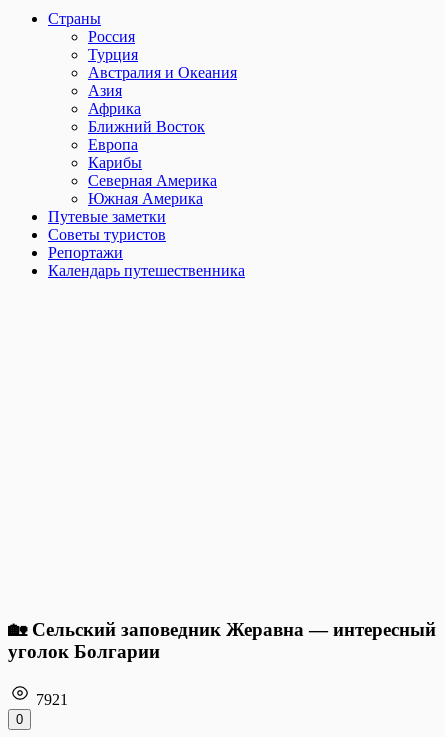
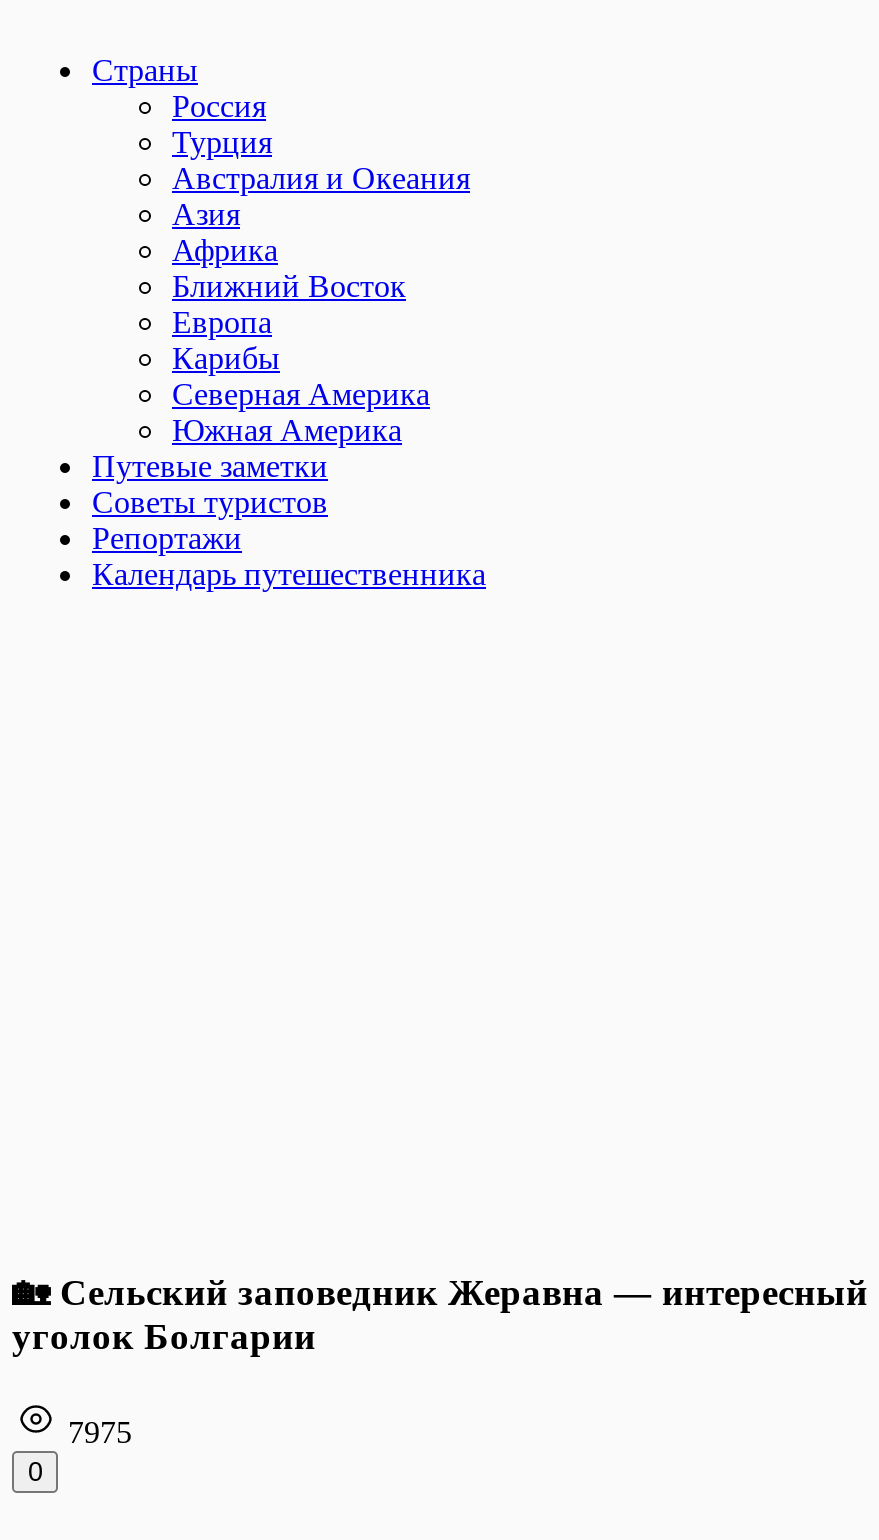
- 7921
+ 7975
